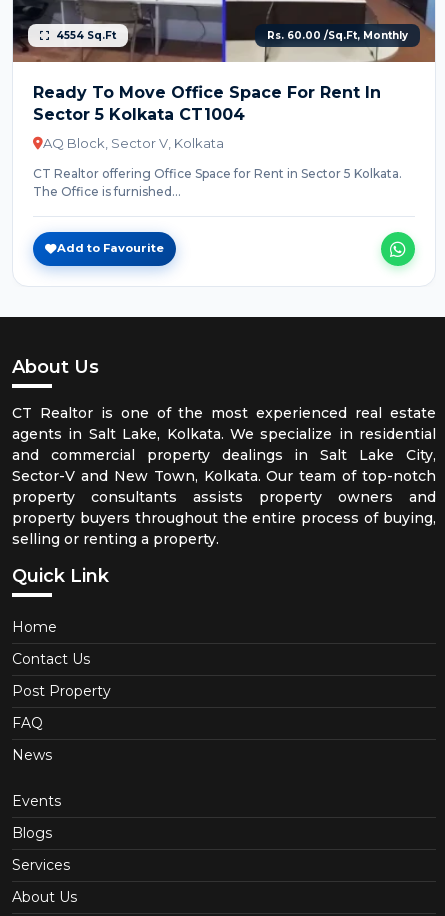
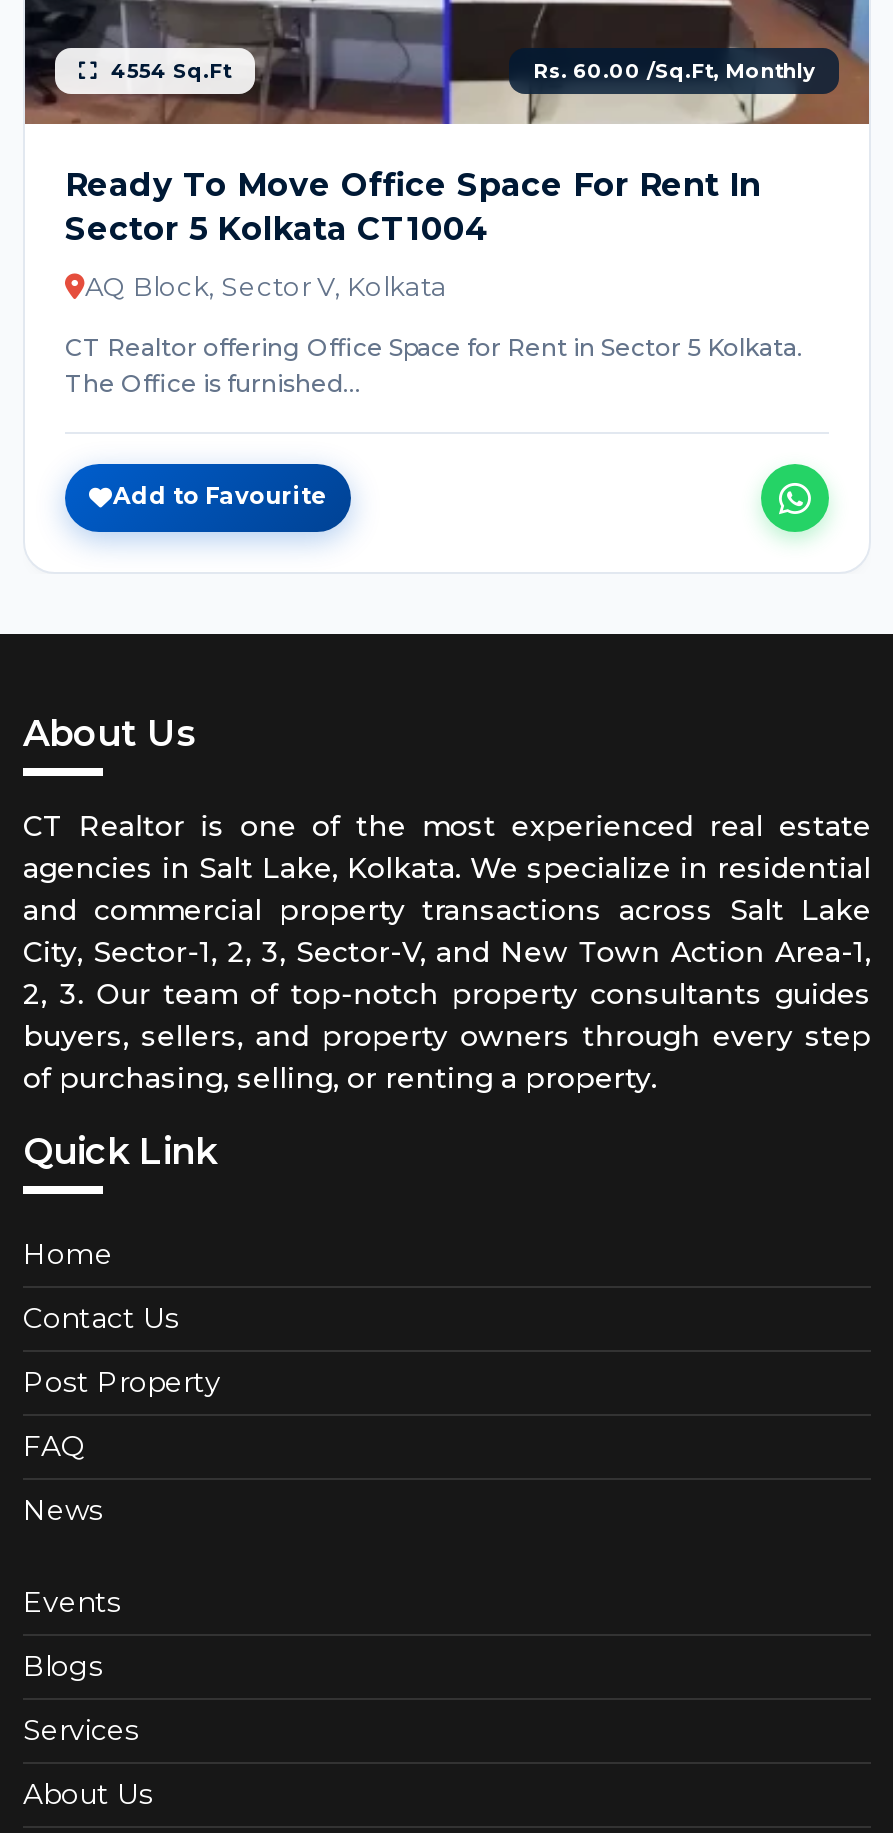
- agents in Salt Lake, Kolkata. We specialize in residential
- and commercial property dealings in Salt Lake City,
- Sector-V and New Town, Kolkata. Our team of top-notch
- property consultants assists property owners and
- property buyers throughout the entire process of buying,
- selling or renting a property.
+ agencies in Salt Lake, Kolkata. We specialize in residential
+ and commercial property transactions across Salt Lake
+ City, Sector-1, 2, 3, Sector-V, and New Town Action Area-1,
+ 2, 3. Our team of top-notch property consultants guides
+ buyers, sellers, and property owners through every step
+ of purchasing, selling, or renting a property.
